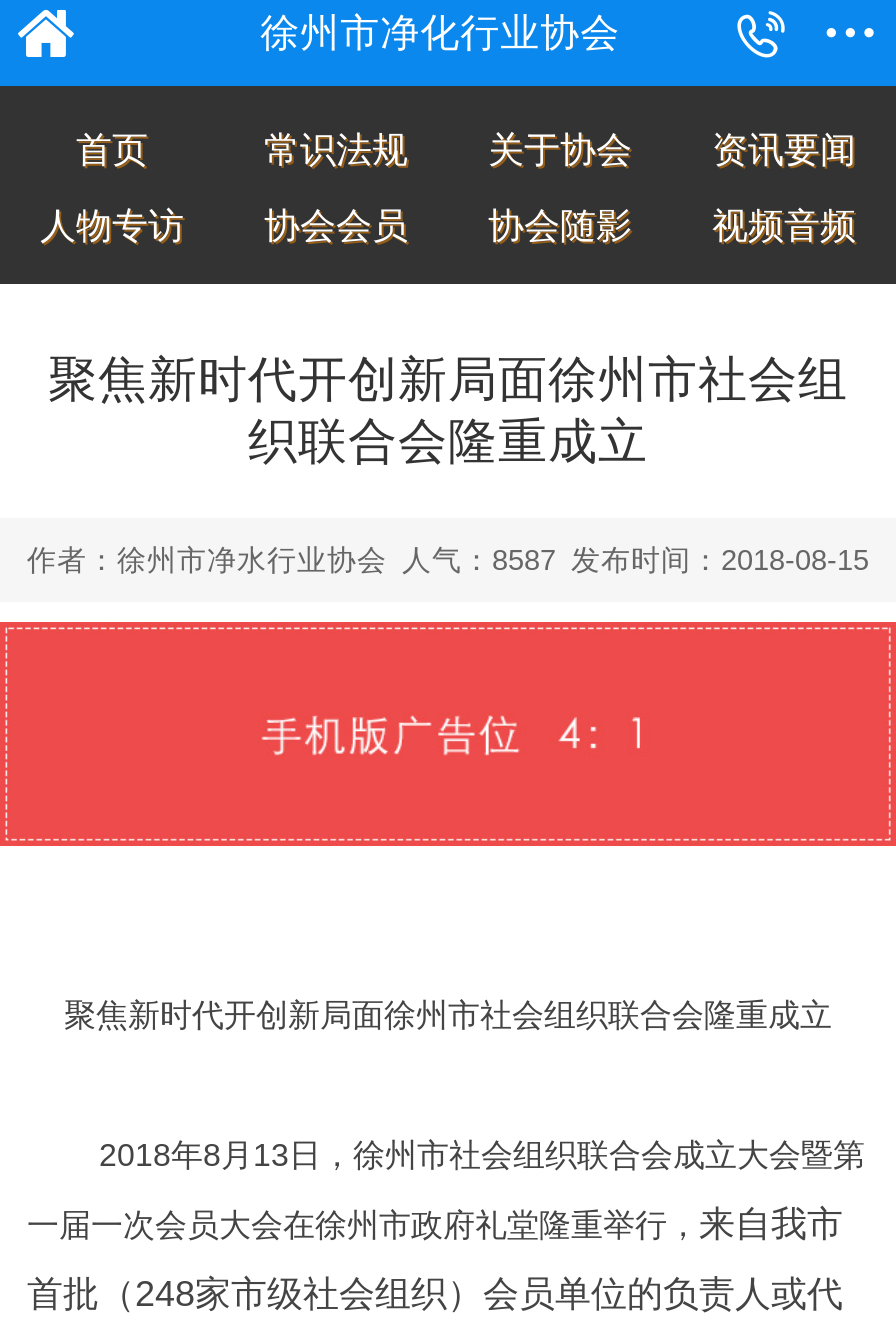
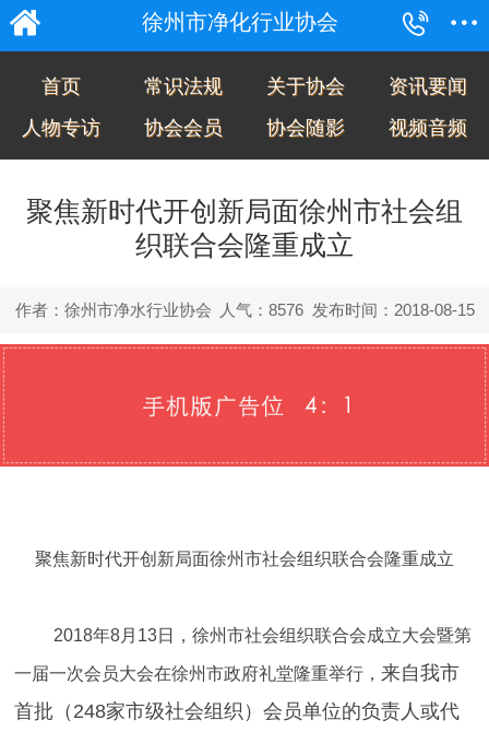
- 作者：徐州市净水行业协会 人气：8587 发布时间：2018-08-15
+ 作者：徐州市净水行业协会 人气：8576 发布时间：2018-08-15
